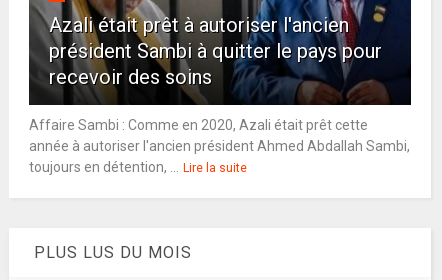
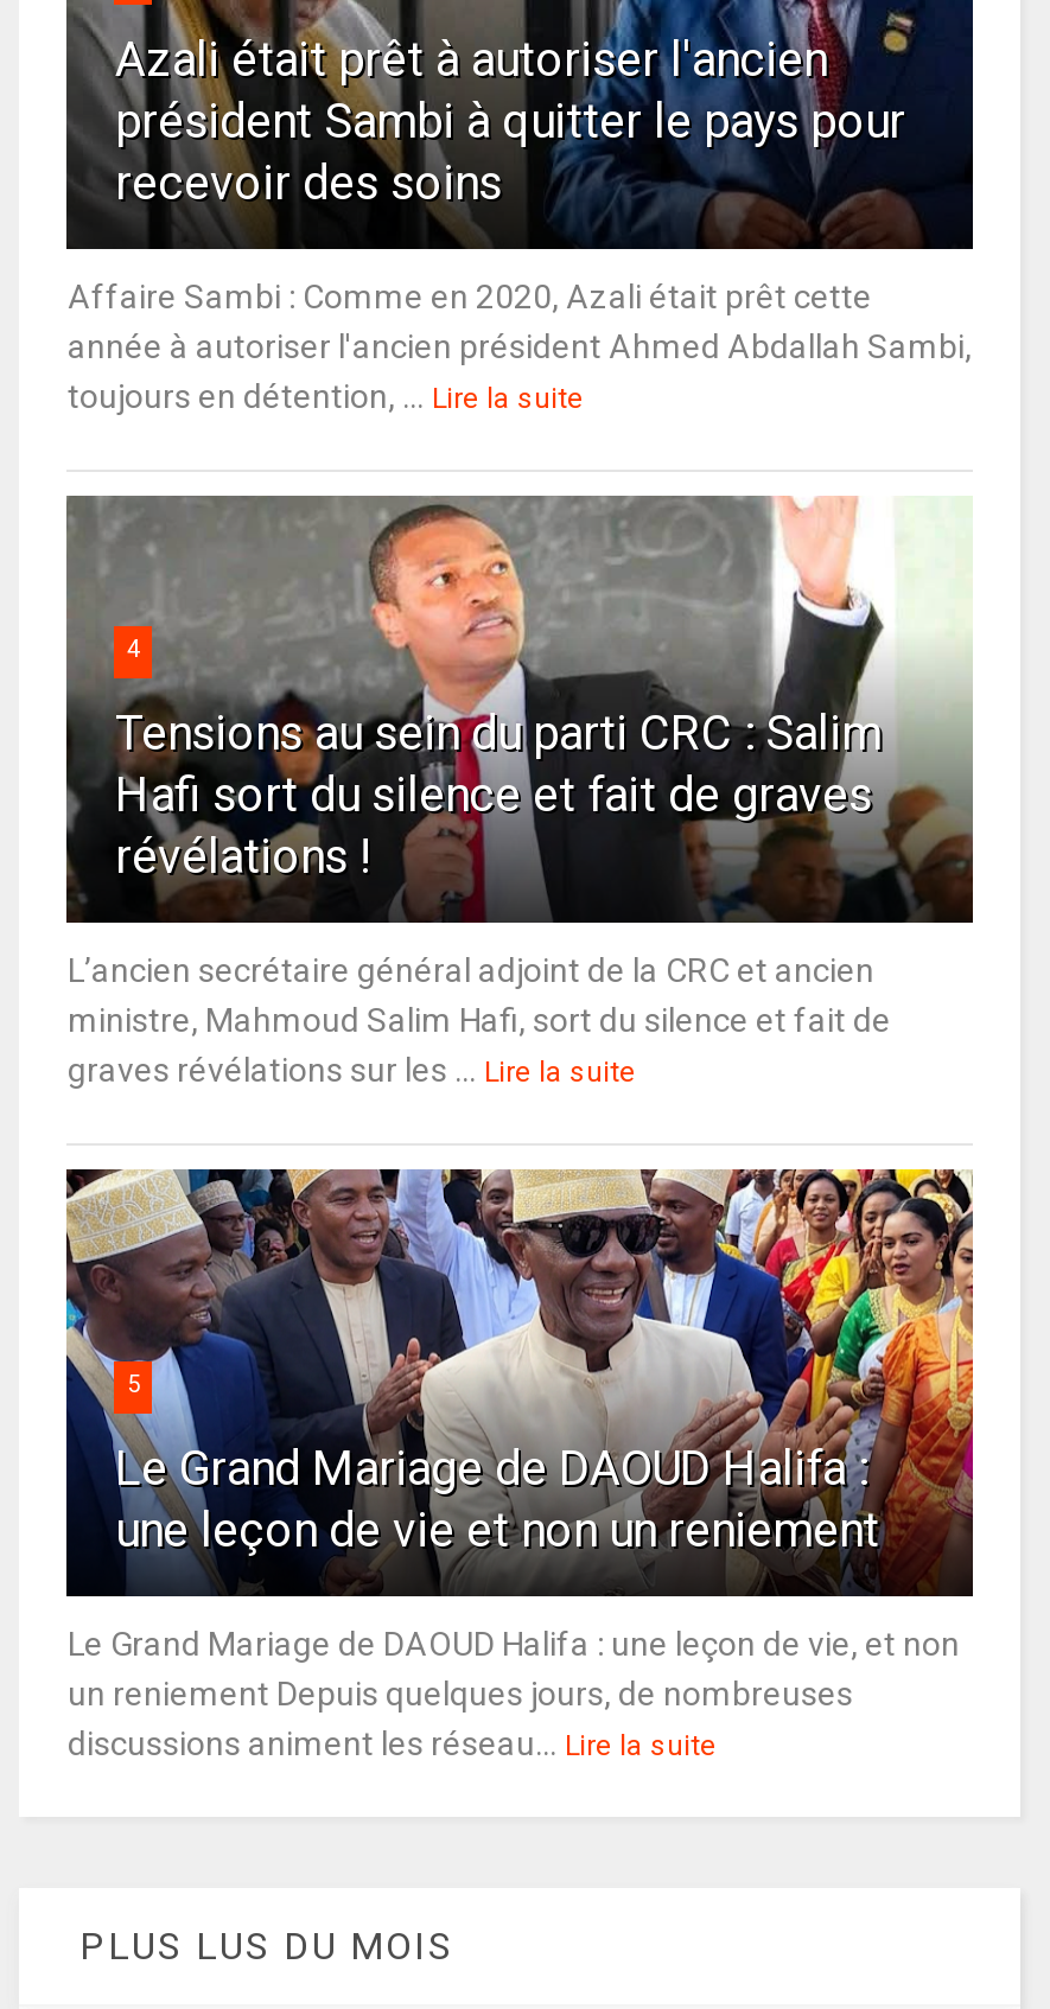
+ [image]
+ 5
+ Le Grand Mariage de DAOUD Halifa :
+ une leçon de vie et non un reniement
+ Le Grand Mariage de DAOUD Halifa : une leçon de vie, et non
+ un reniement Depuis quelques jours, de nombreuses
+ discussions animent les réseau... Lire la suite

+ [image]
+ 4
+ Tensions au sein du parti CRC : Salim
+ Hafi sort du silence et fait de graves
+ révélations !
+ L’ancien secrétaire général adjoint de la CRC et ancien
+ ministre, Mahmoud Salim Hafi, sort du silence et fait de
+ graves révélations sur les ... Lire la suite
